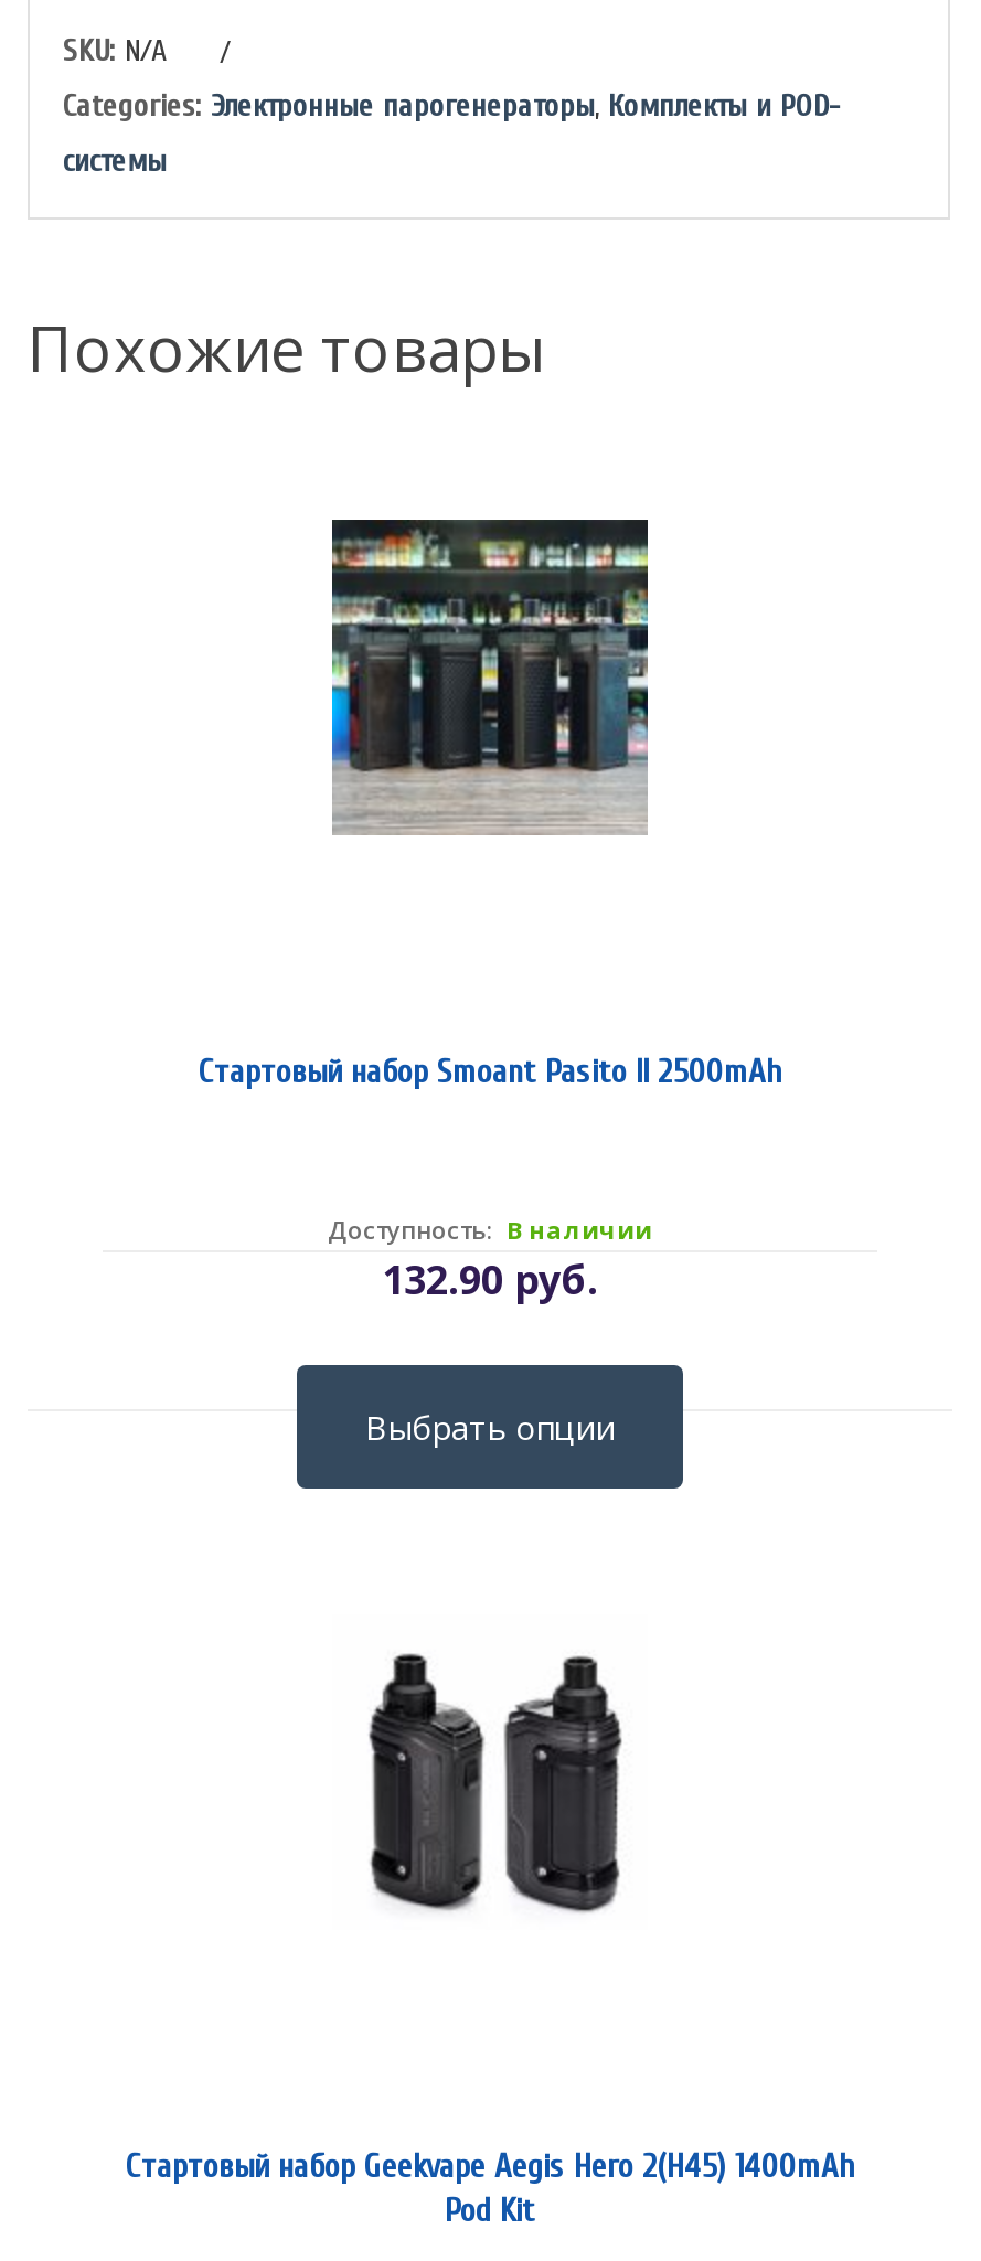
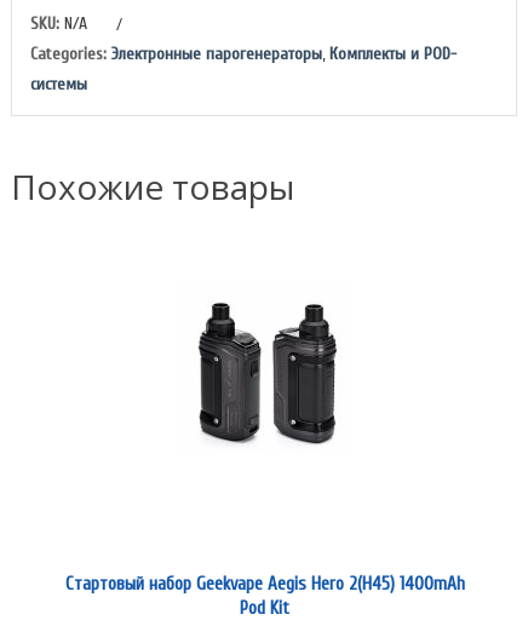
- [image]

- Стартовый набор Smoant Pasito II 2500mAh

- Доступность: В наличии

- 132.90 руб.

- Выбрать опции
